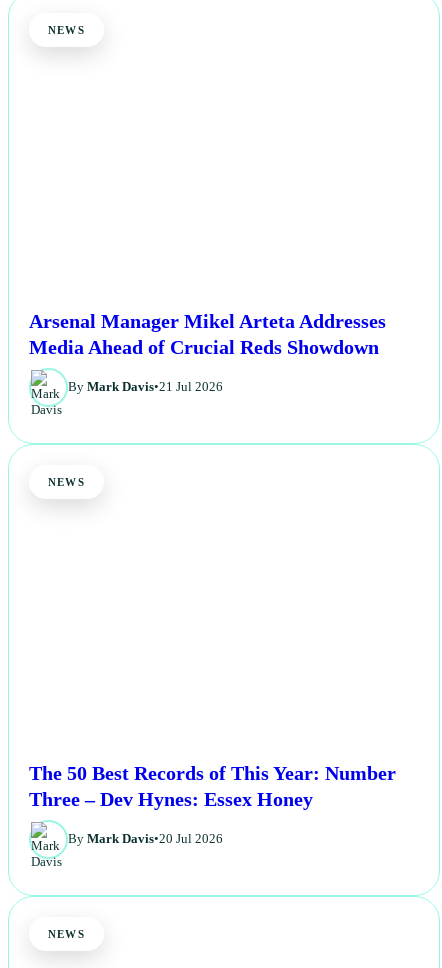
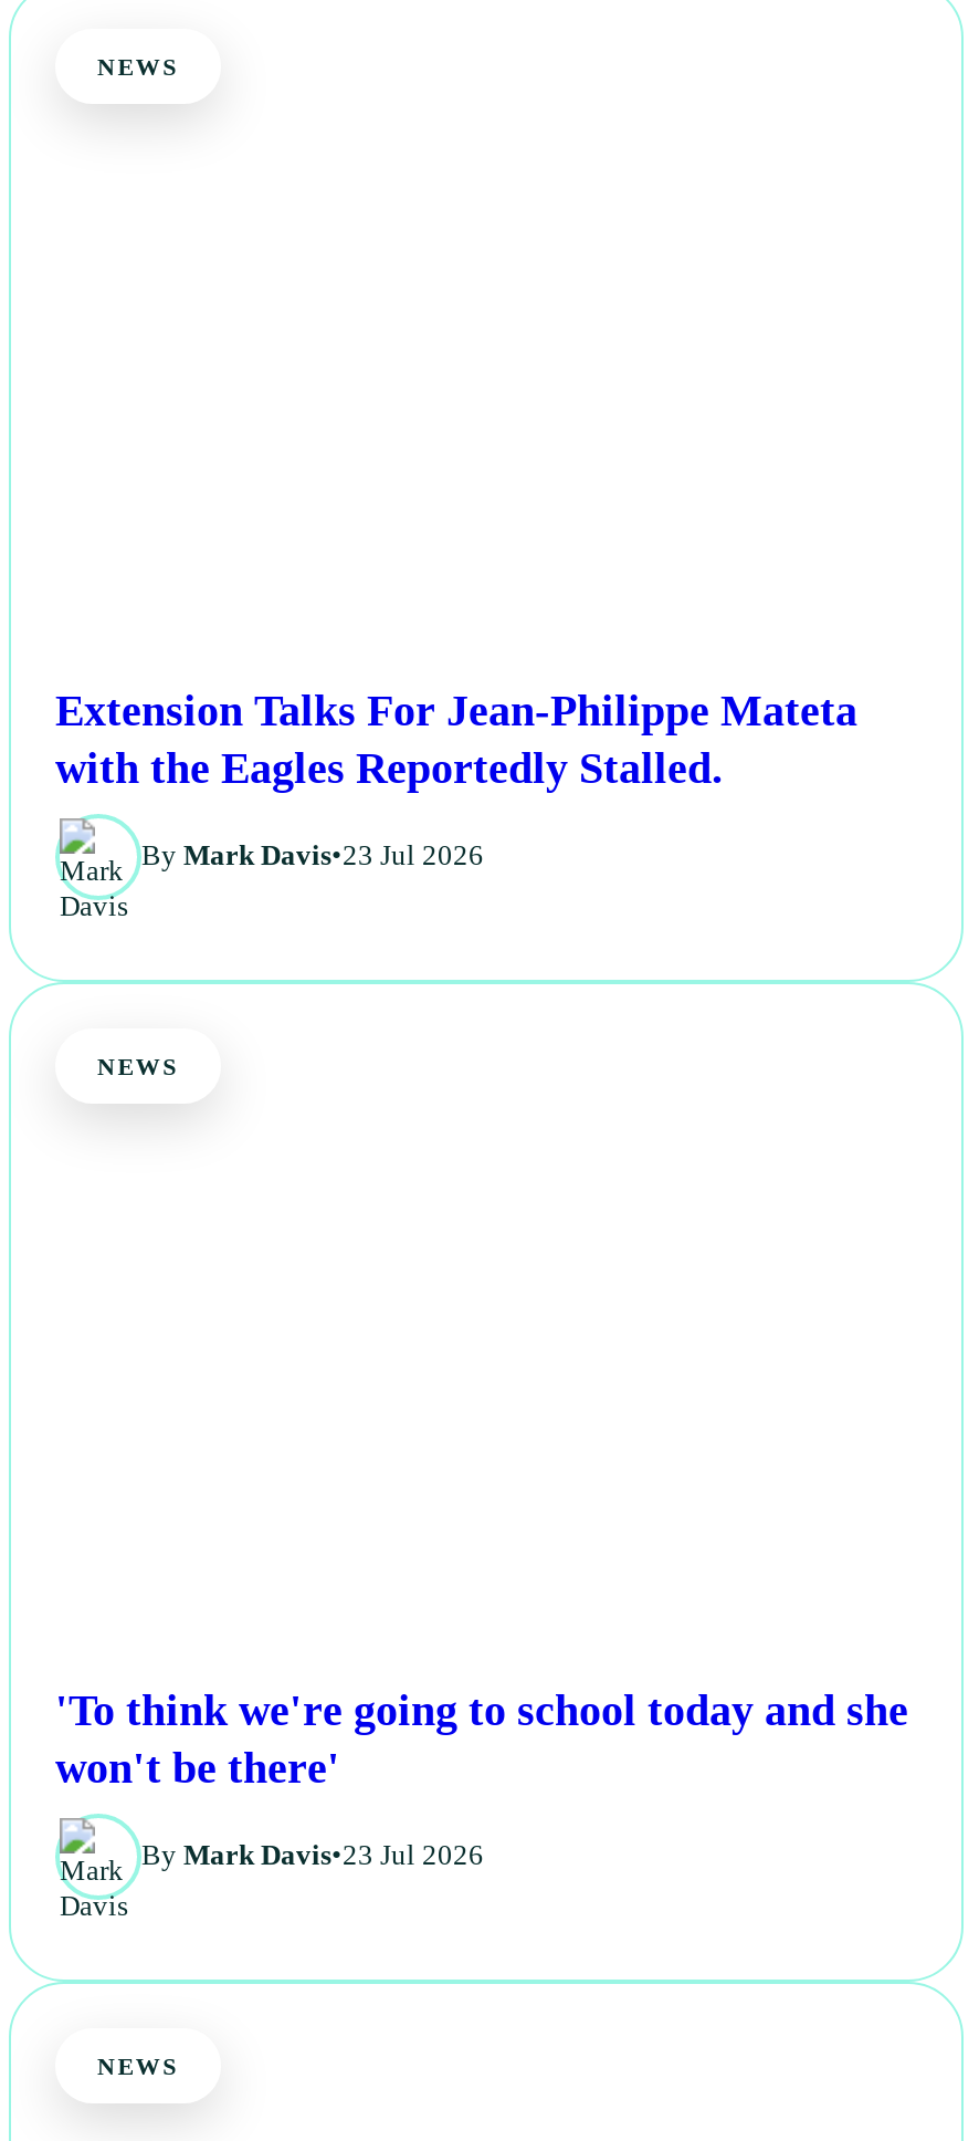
- Arsenal Manager Mikel Arteta Addresses
- Media Ahead of Crucial Reds Showdown
+ Extension Talks For Jean-Philippe Mateta
+ with the Eagles Reportedly Stalled.

- By Mark Davis•21 Jul 2026
+ By Mark Davis•23 Jul 2026

- The 50 Best Records of This Year: Number
- Three – Dev Hynes: Essex Honey
+ 'To think we're going to school today and she
+ won't be there'

- By Mark Davis•20 Jul 2026
+ By Mark Davis•23 Jul 2026
